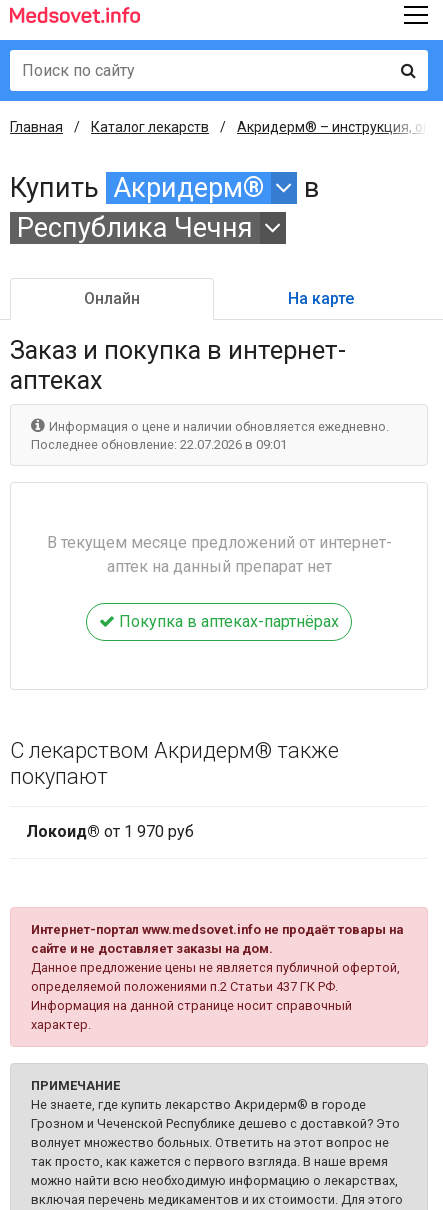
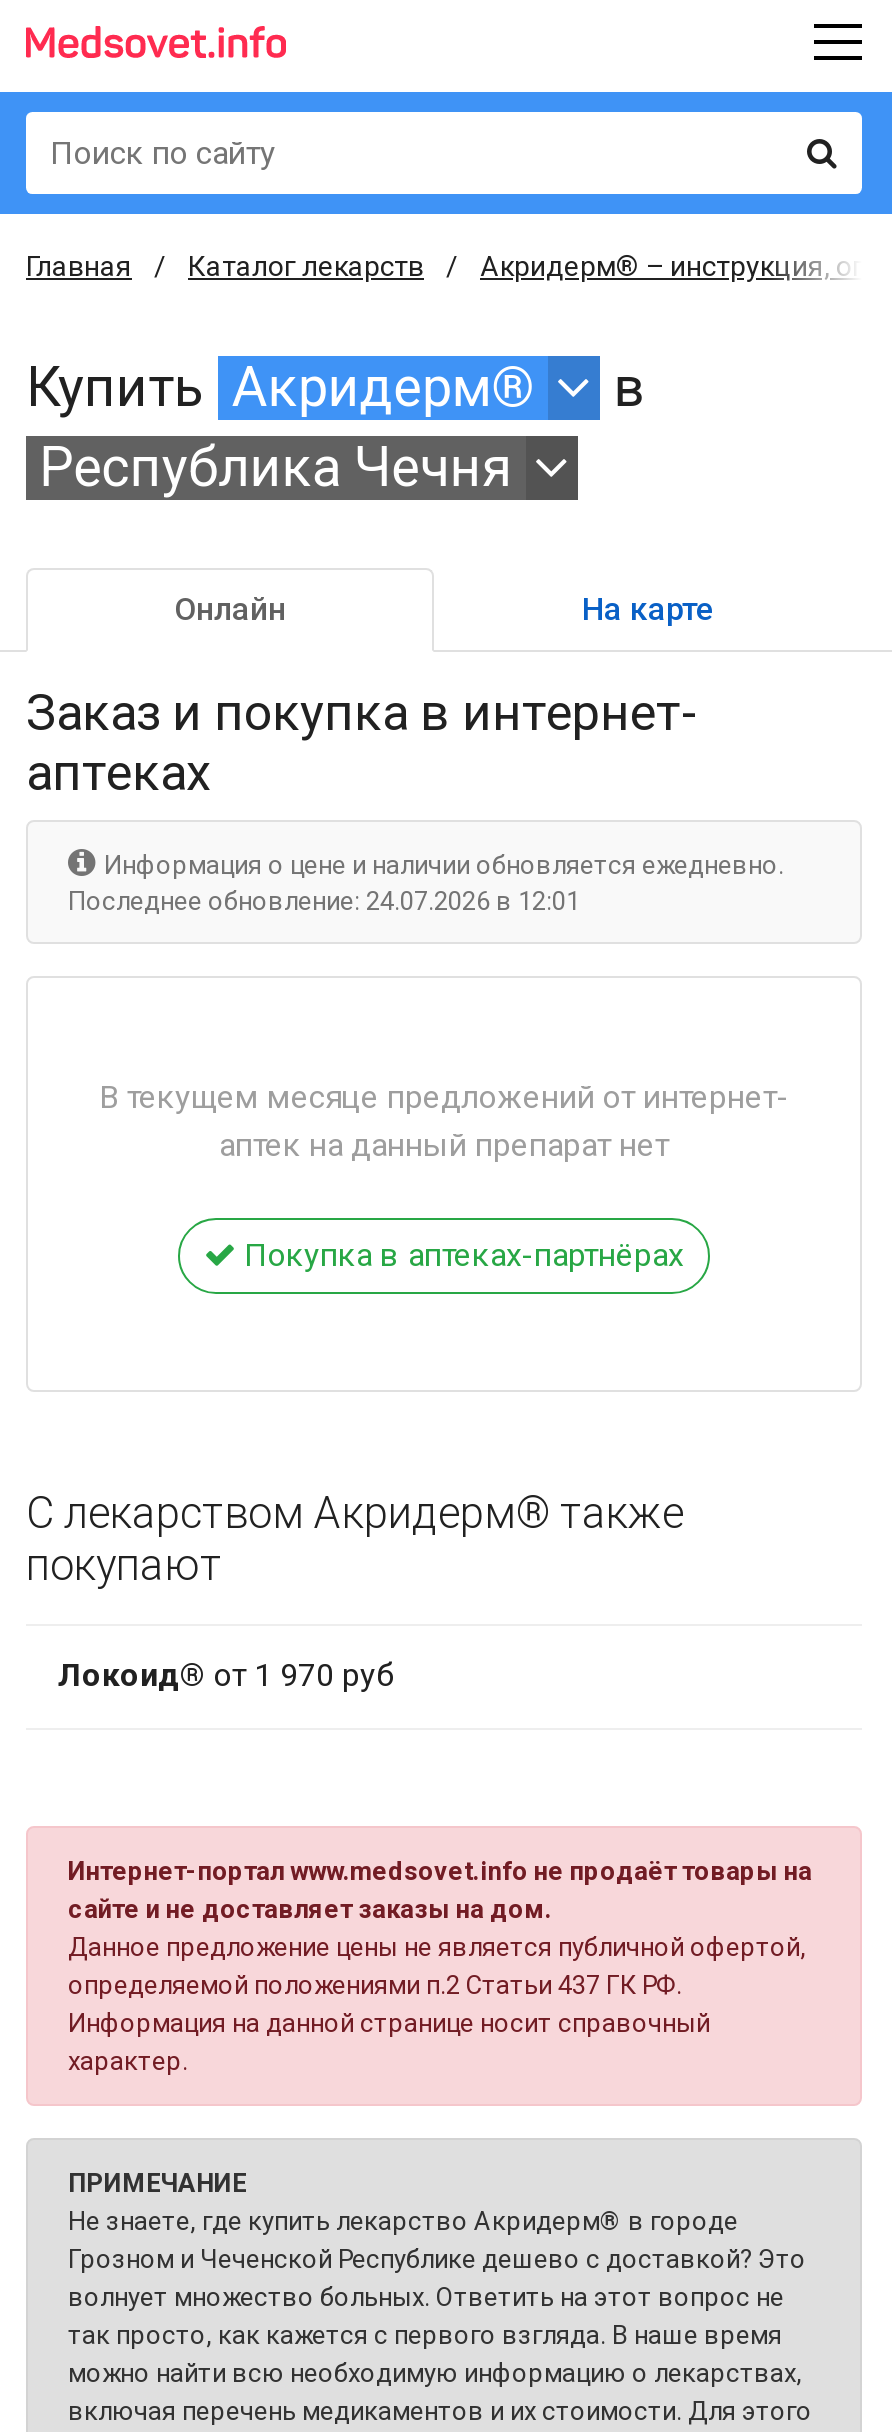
- Последнее обновление: 22.07.2026 в 09:01
+ Последнее обновление: 24.07.2026 в 12:01
